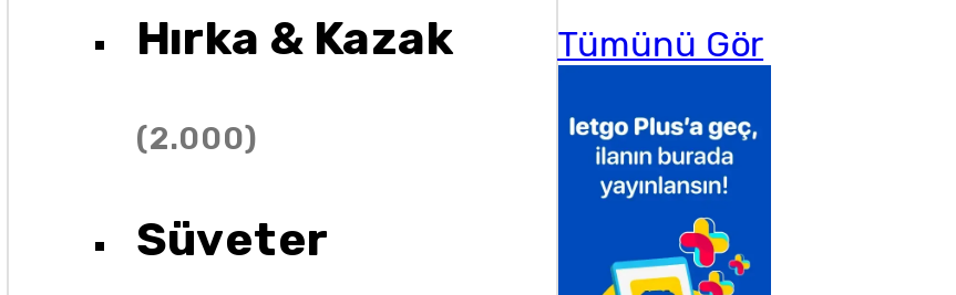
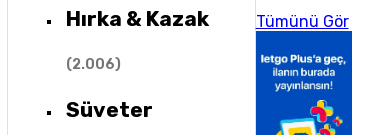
- (2.000)
+ (2.006)
